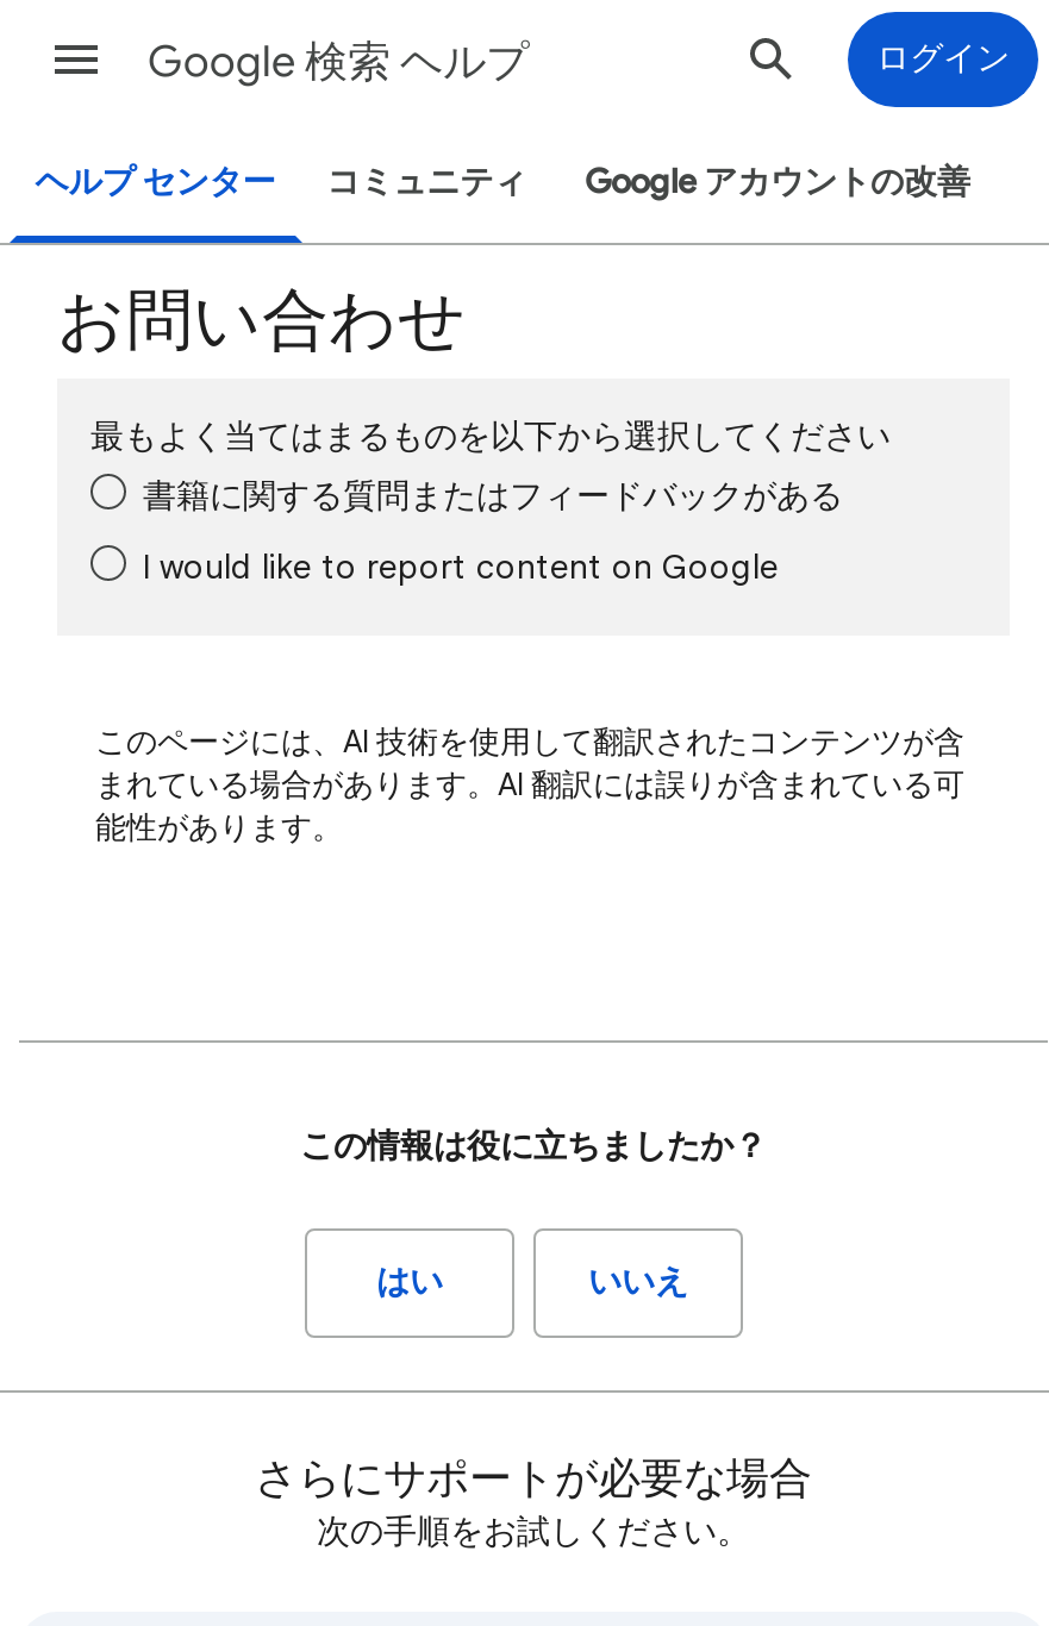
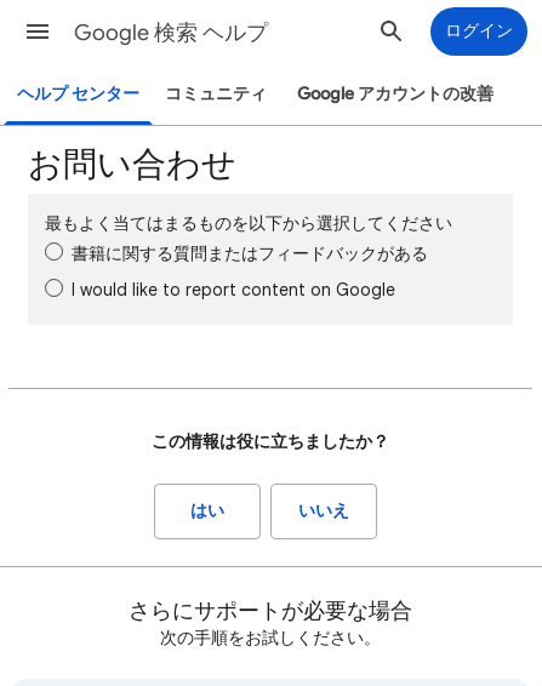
- このページには、AI 技術を使用して翻訳されたコンテンツが含
- まれている場合があります。AI 翻訳には誤りが含まれている可
- 能性があります。
